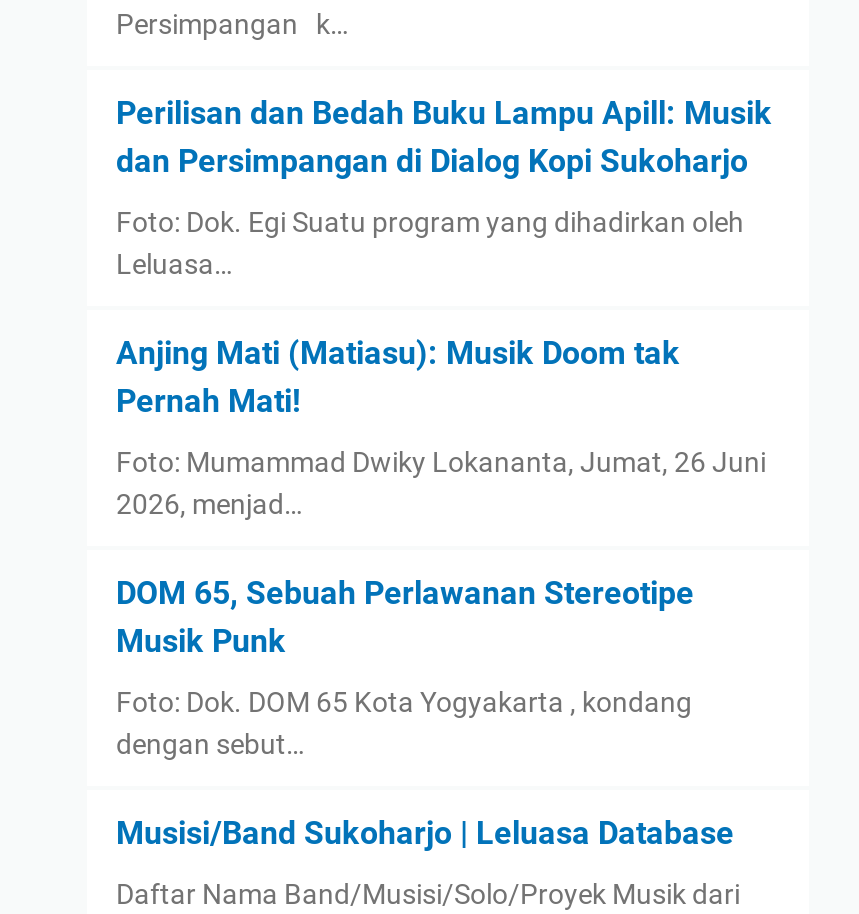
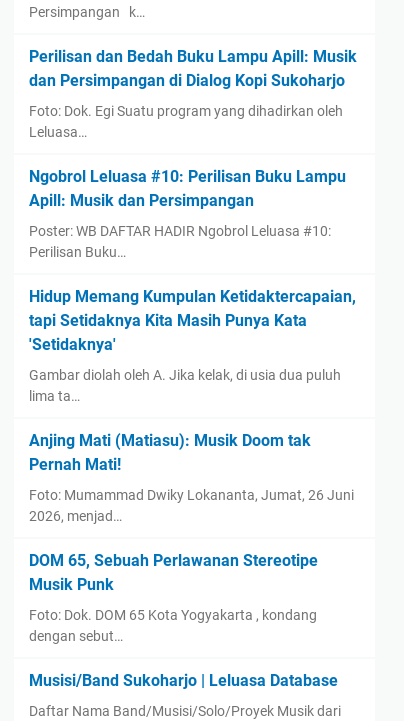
+ Ngobrol Leluasa #10: Perilisan Buku Lampu
+ Apill: Musik dan Persimpangan
+ Poster: WB DAFTAR HADIR Ngobrol Leluasa #10:
+ Perilisan Buku…
+ Hidup Memang Kumpulan Ketidaktercapaian,
+ tapi Setidaknya Kita Masih Punya Kata
+ 'Setidaknya'
+ Gambar diolah oleh A. Jika kelak, di usia dua puluh
+ lima ta…
